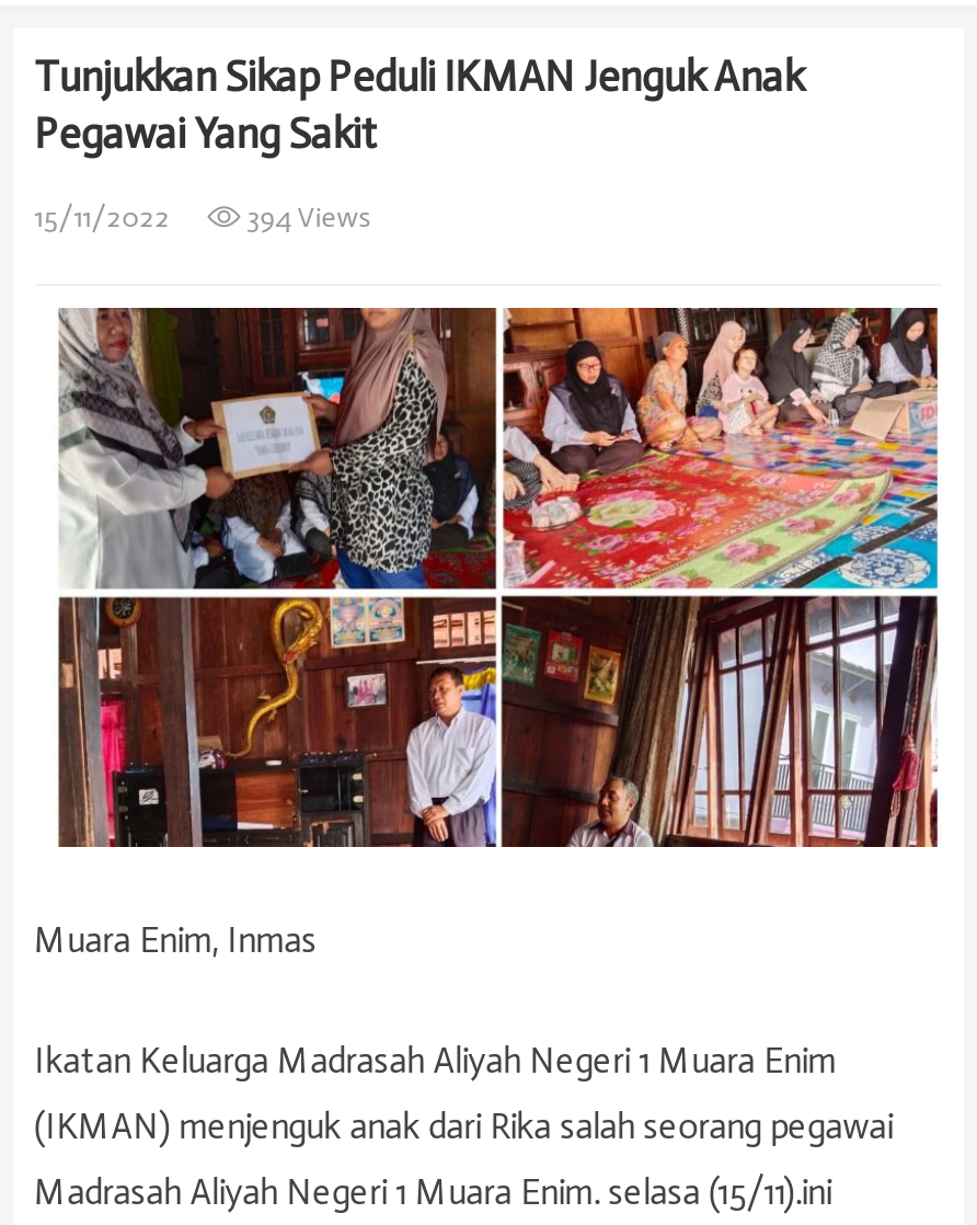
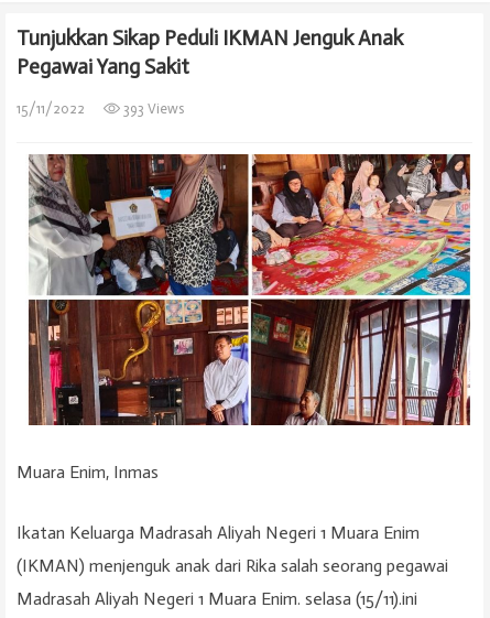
- 394 Views
+ 393 Views
